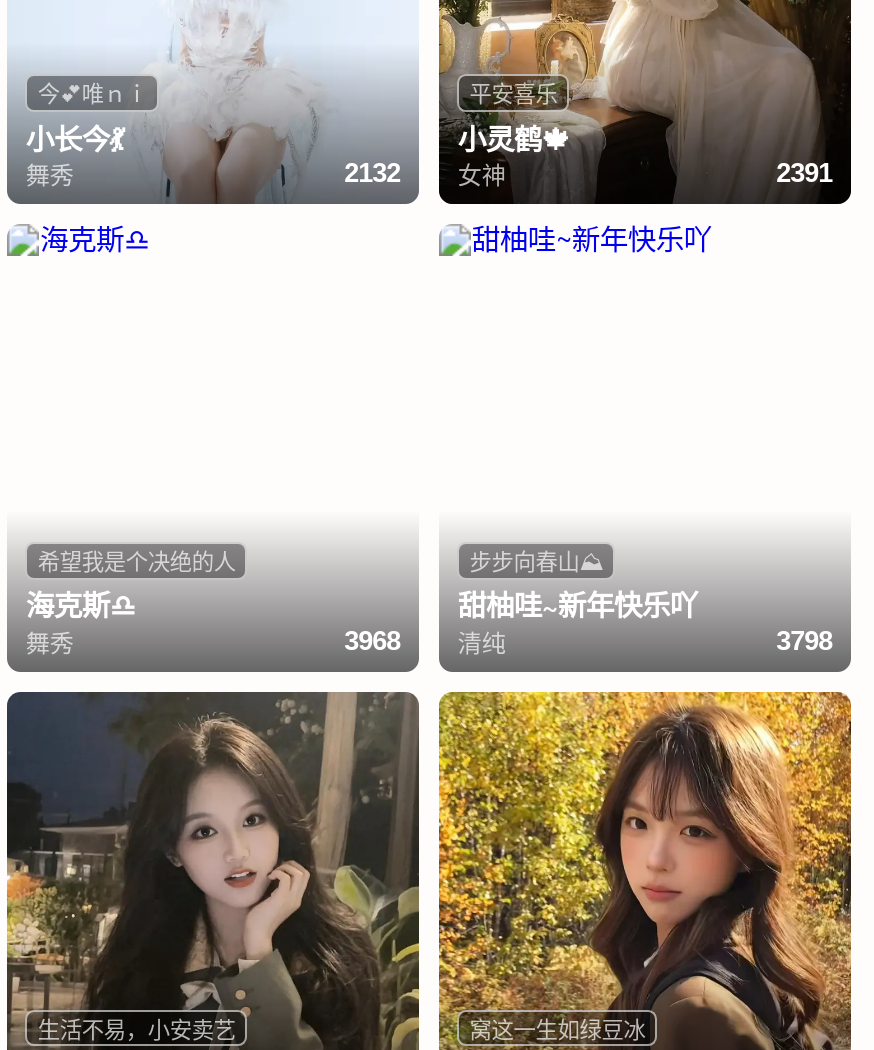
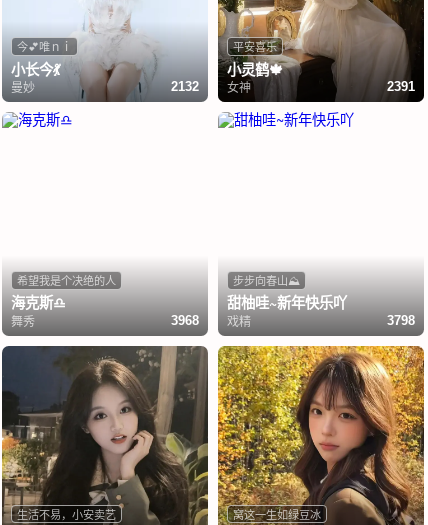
- 舞秀
+ 曼妙

- 清纯
+ 戏精
